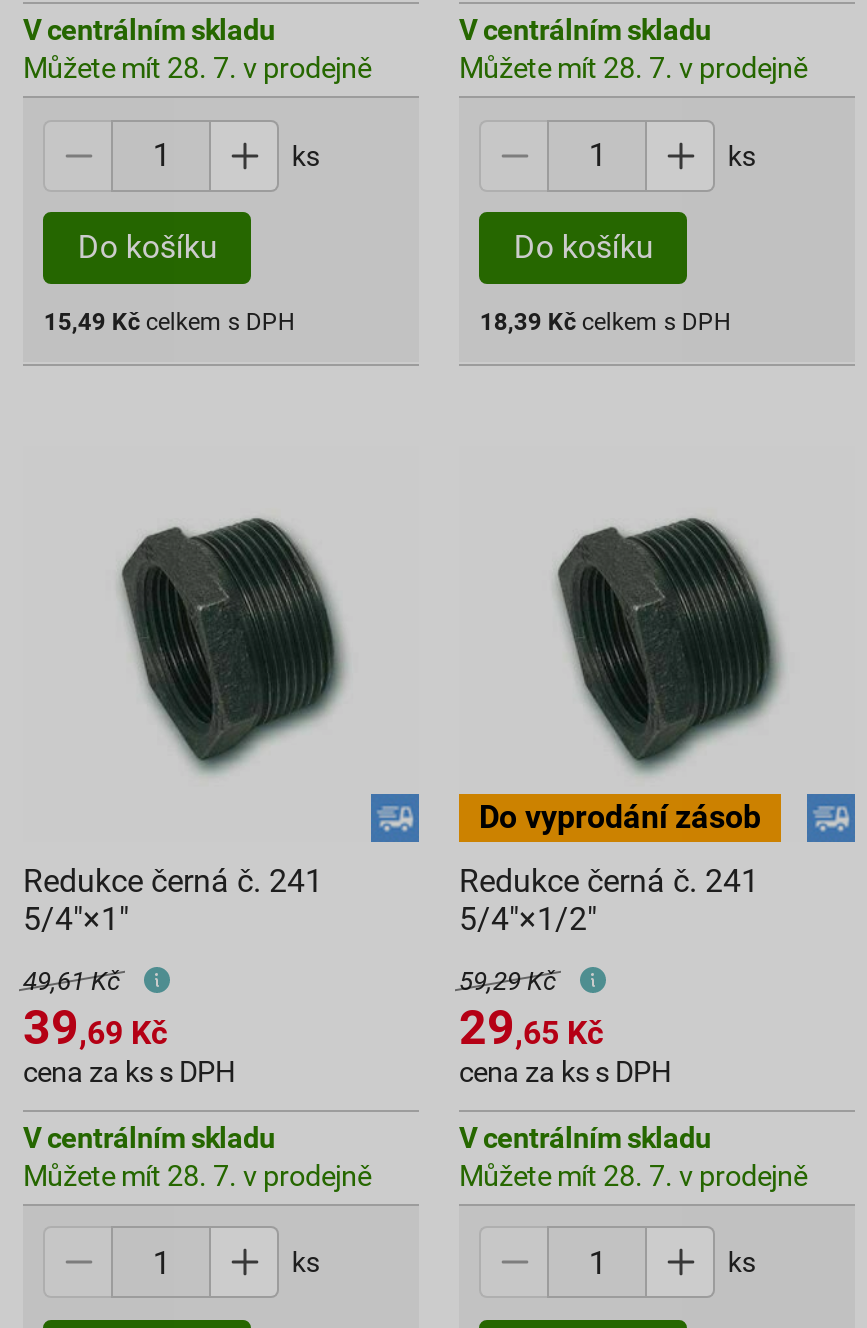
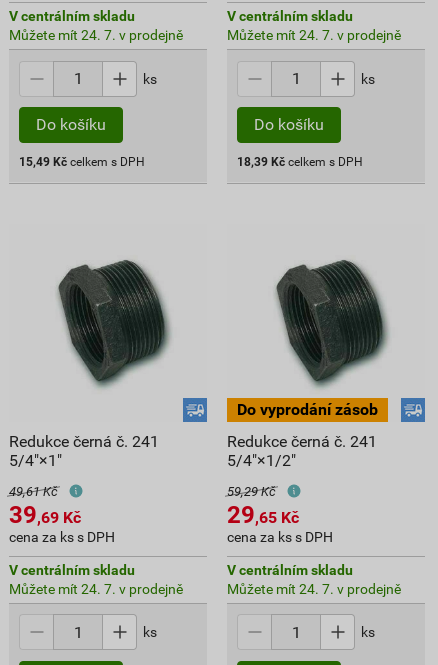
- Můžete mít 28. 7. v prodejně
+ Můžete mít 24. 7. v prodejně

- Můžete mít 28. 7. v prodejně
+ Můžete mít 24. 7. v prodejně

- Můžete mít 28. 7. v prodejně
+ Můžete mít 24. 7. v prodejně

- Můžete mít 28. 7. v prodejně
+ Můžete mít 24. 7. v prodejně
